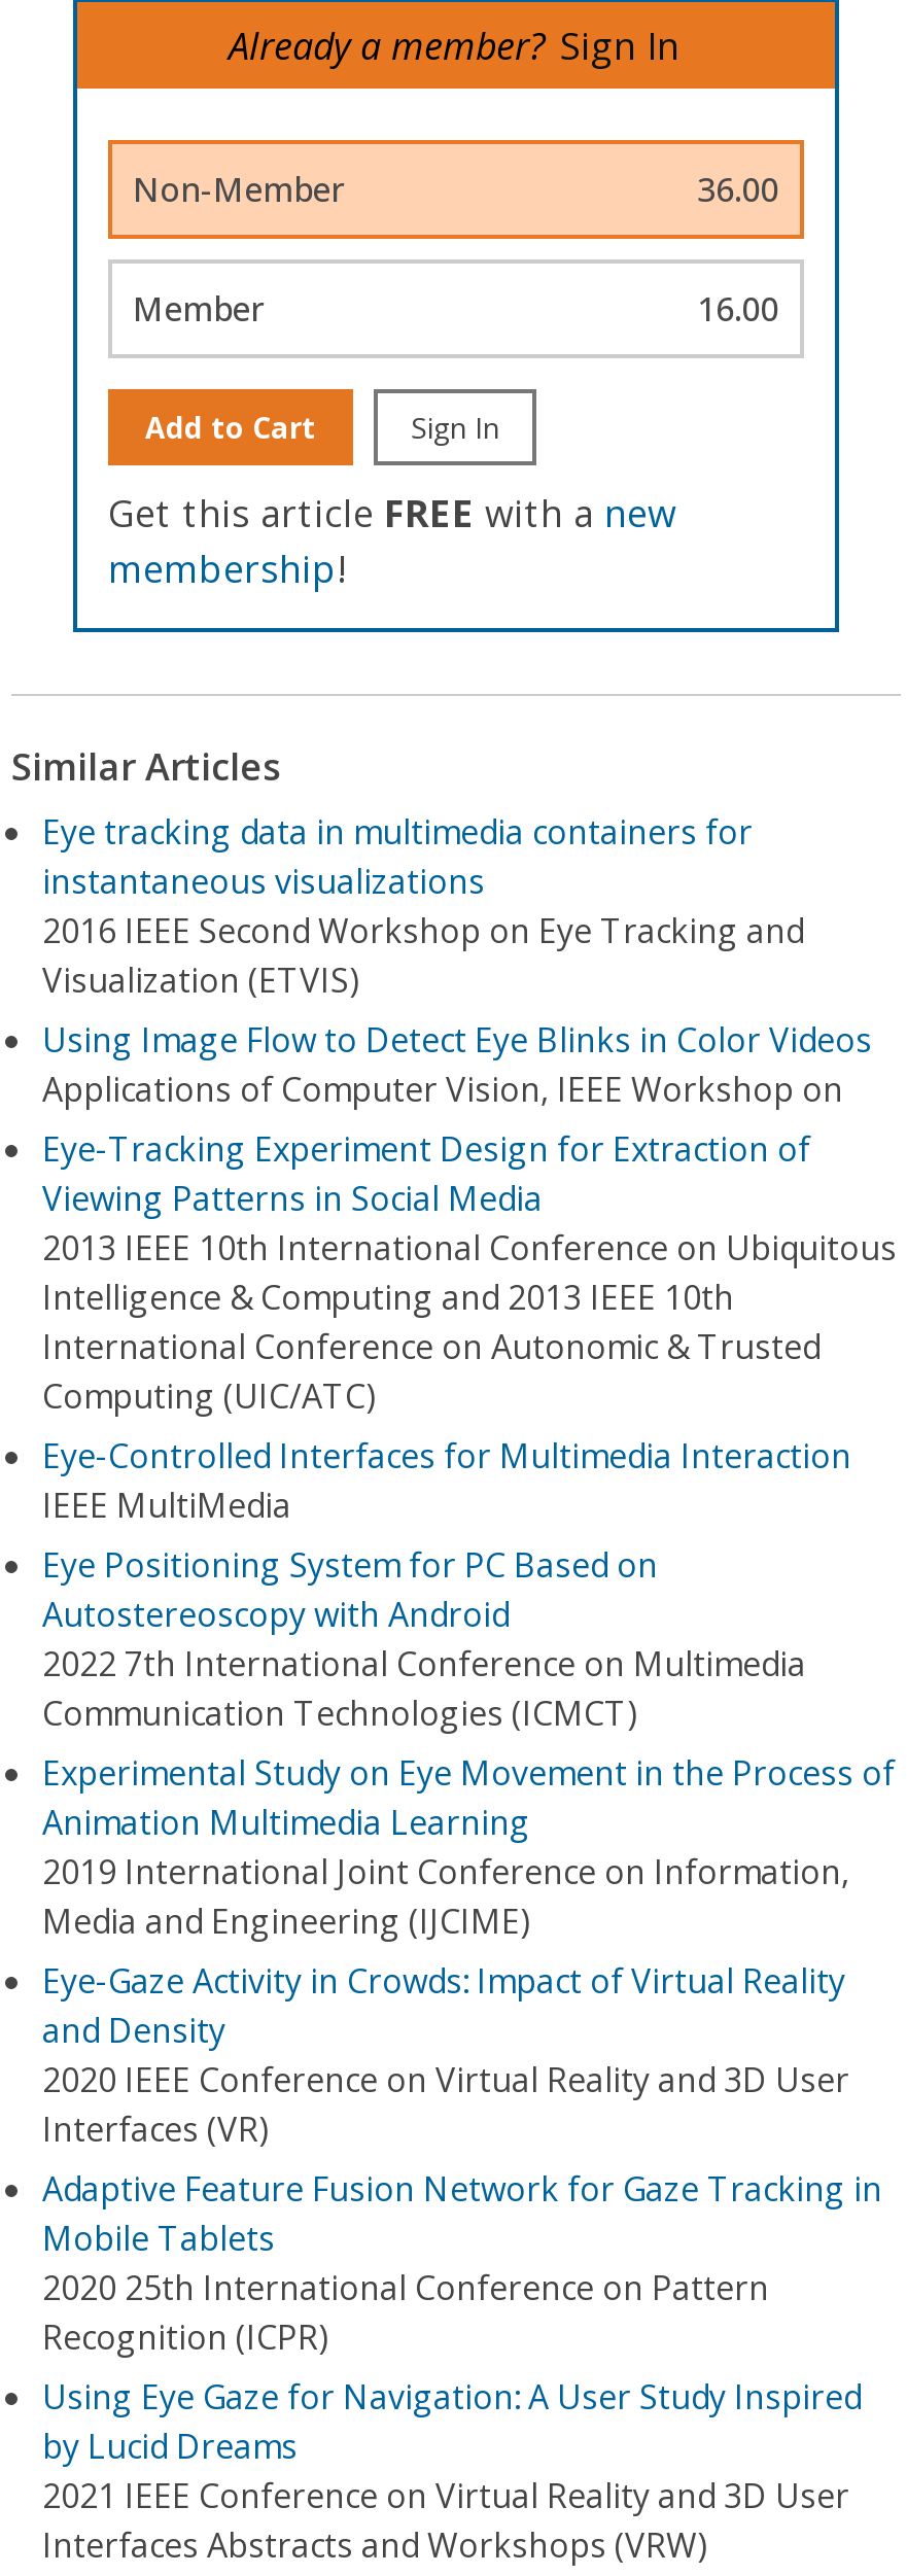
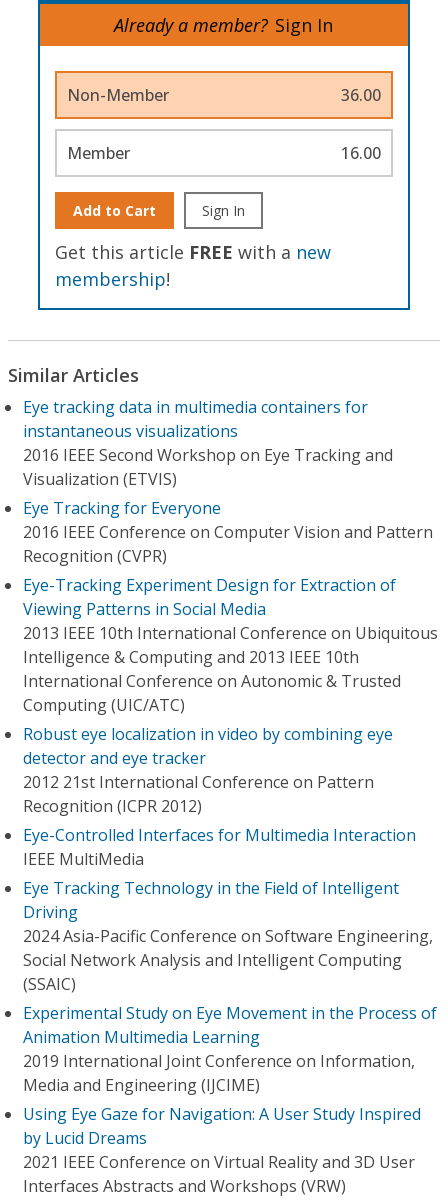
- Using Image Flow to Detect Eye Blinks in Color Videos
- Applications of Computer Vision, IEEE Workshop on
+ Eye Tracking for Everyone
+ 2016 IEEE Conference on Computer Vision and Pattern
+ Recognition (CVPR)

moved down: Eye-Tracking Experiment Design for Extraction of | Viewing Patterns in Social Media | 2013 IEEE 10th International Conference on Ubiquitous | Intelligence & Computing and 2013 IEEE 10th | International Conference on Autonomic & Trusted | Computing (UIC/ATC)

+ Robust eye localization in video by combining eye
+ detector and eye tracker
+ 2012 21st International Conference on Pattern
+ Recognition (ICPR 2012)

moved down: Eye-Controlled Interfaces for Multimedia Interaction | IEEE MultiMedia

- Eye Positioning System for PC Based on
- Autostereoscopy with Android
- 2022 7th International Conference on Multimedia
- Communication Technologies (ICMCT)
+ Eye Tracking Technology in the Field of Intelligent
+ Driving
+ 2024 Asia-Pacific Conference on Software Engineering,
+ Social Network Analysis and Intelligent Computing
+ (SSAIC)

moved down: Experimental Study on Eye Movement in the Process of | Animation Multimedia Learning | 2019 International Joint Conference on Information, | Media and Engineering (IJCIME)

- Eye-Gaze Activity in Crowds: Impact of Virtual Reality
- and Density
- 2020 IEEE Conference on Virtual Reality and 3D User
- Interfaces (VR)
- Adaptive Feature Fusion Network for Gaze Tracking in
- Mobile Tablets
- 2020 25th International Conference on Pattern
- Recognition (ICPR)
